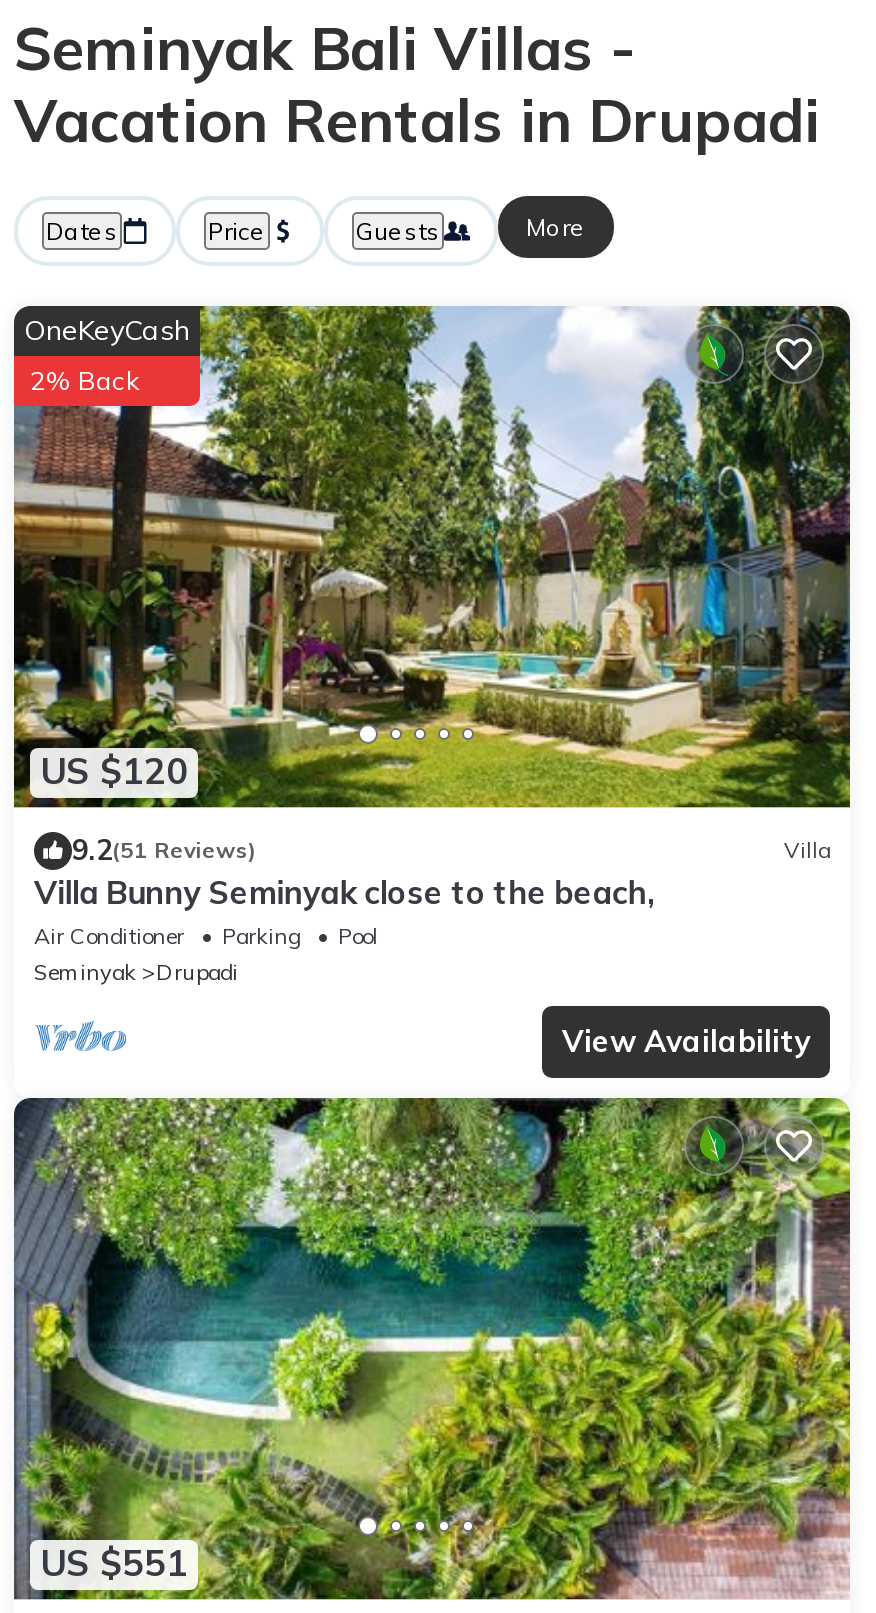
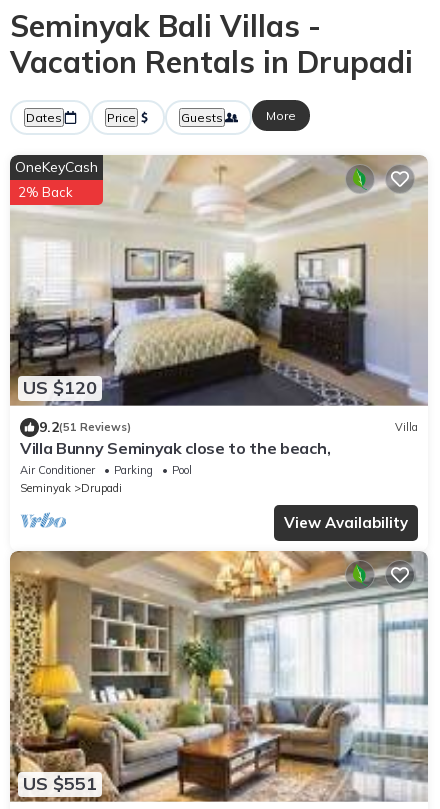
- [image]
+ [image]

- [image]
+ [image]
